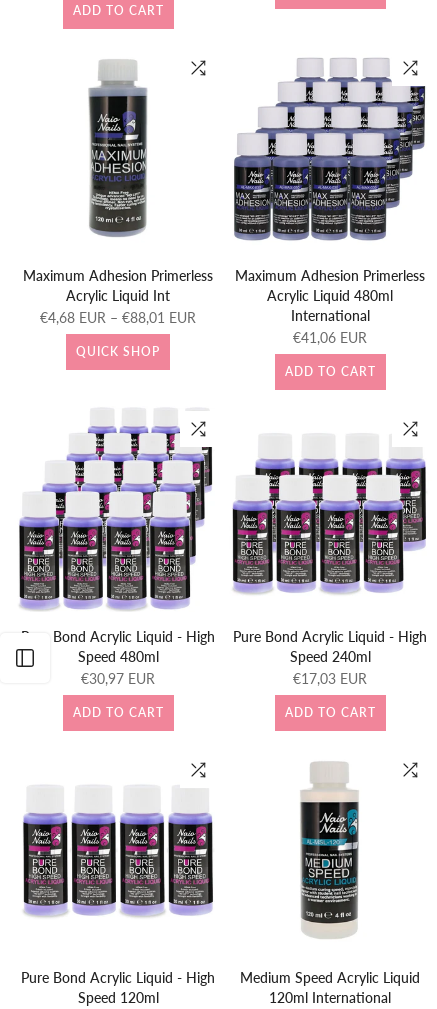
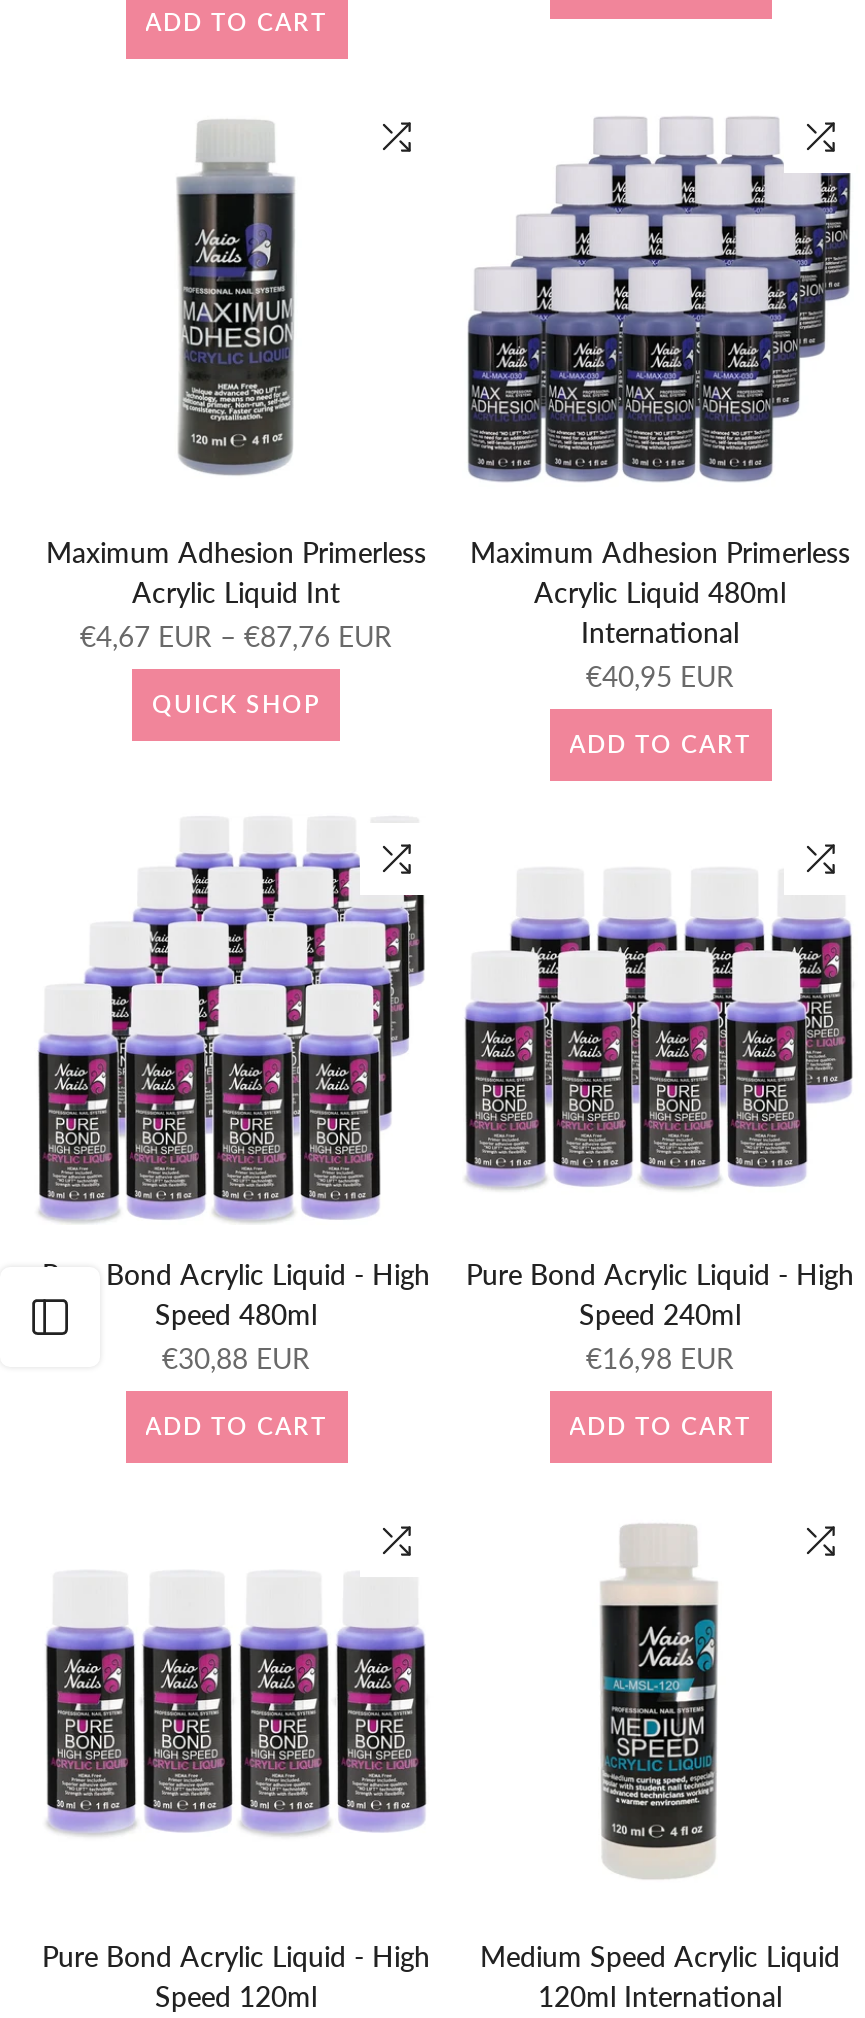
- €4,68 EUR – €88,01 EUR
+ €4,67 EUR – €87,76 EUR

- €41,06 EUR
+ €40,95 EUR

- €30,97 EUR
+ €30,88 EUR

- €17,03 EUR
+ €16,98 EUR
